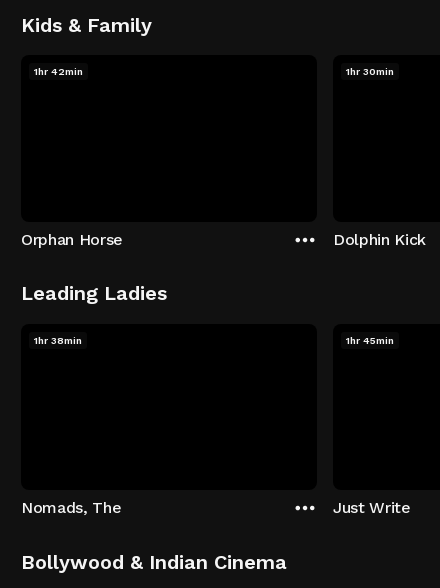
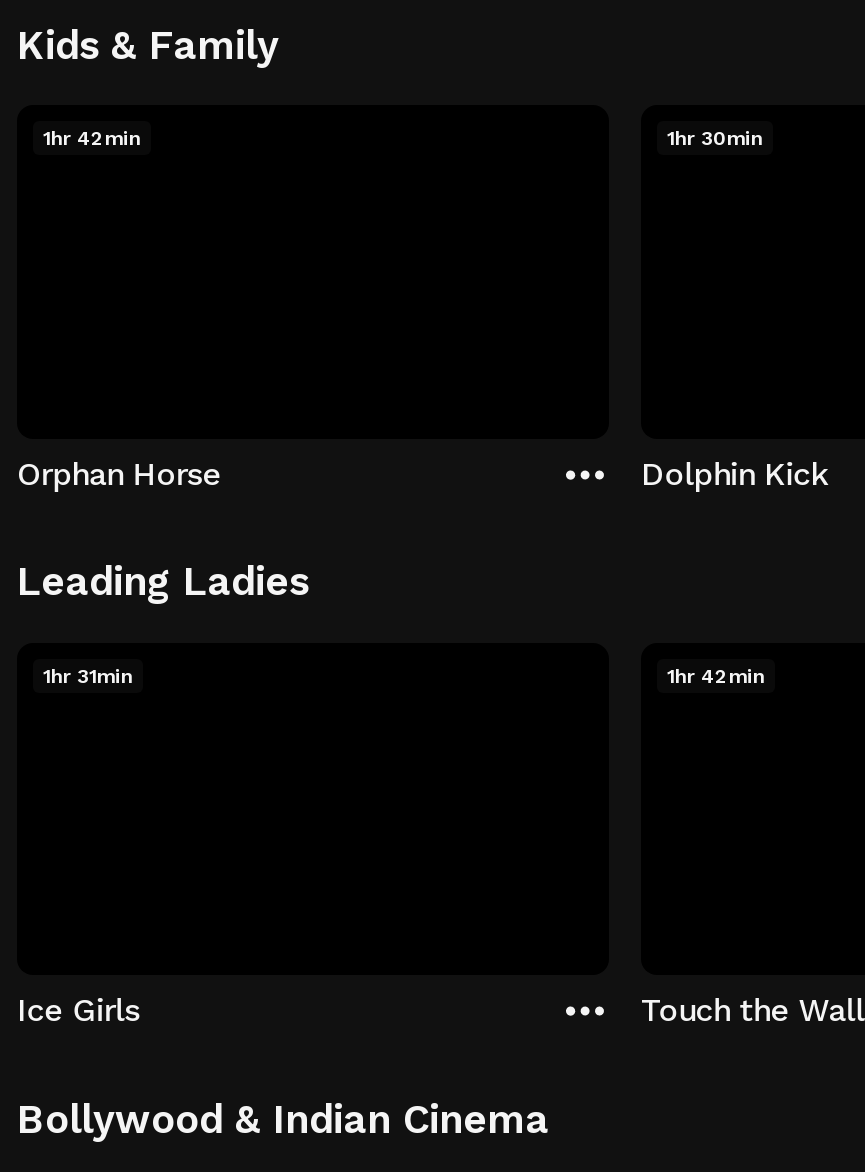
- 1hr 38min
+ 1hr 31min

- 1hr 45min
+ 1hr 42min

- Nomads, The
+ Ice Girls

- Just Write
+ Touch the Wall
